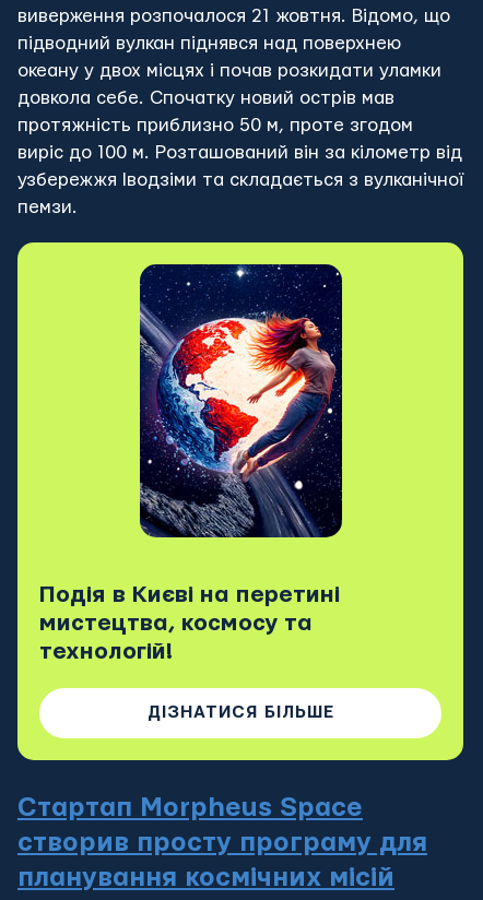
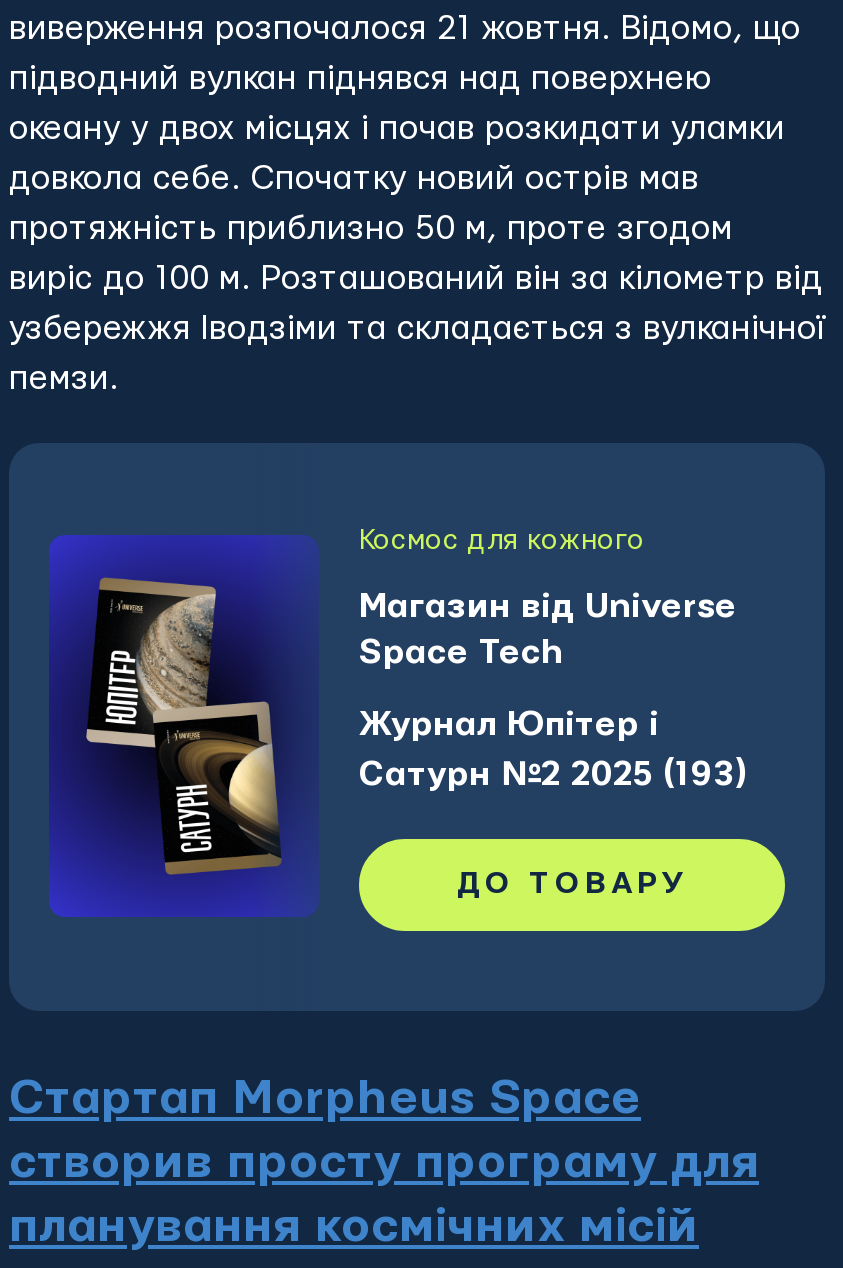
- [image]
- Подія в Києві на перетині
- мистецтва, космосу та
- технологій!
- ДІЗНАТИСЯ БІЛЬШЕ
+ [image]
+ Космос для кожного
+ Магазин від Universe
+ Space Tech
+ Журнал Юпітер і
+ Сатурн №2 2025 (193)
+ ДО ТОВАРУ
